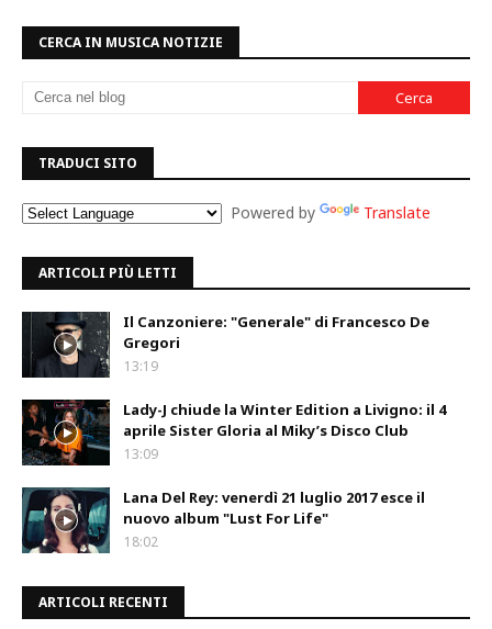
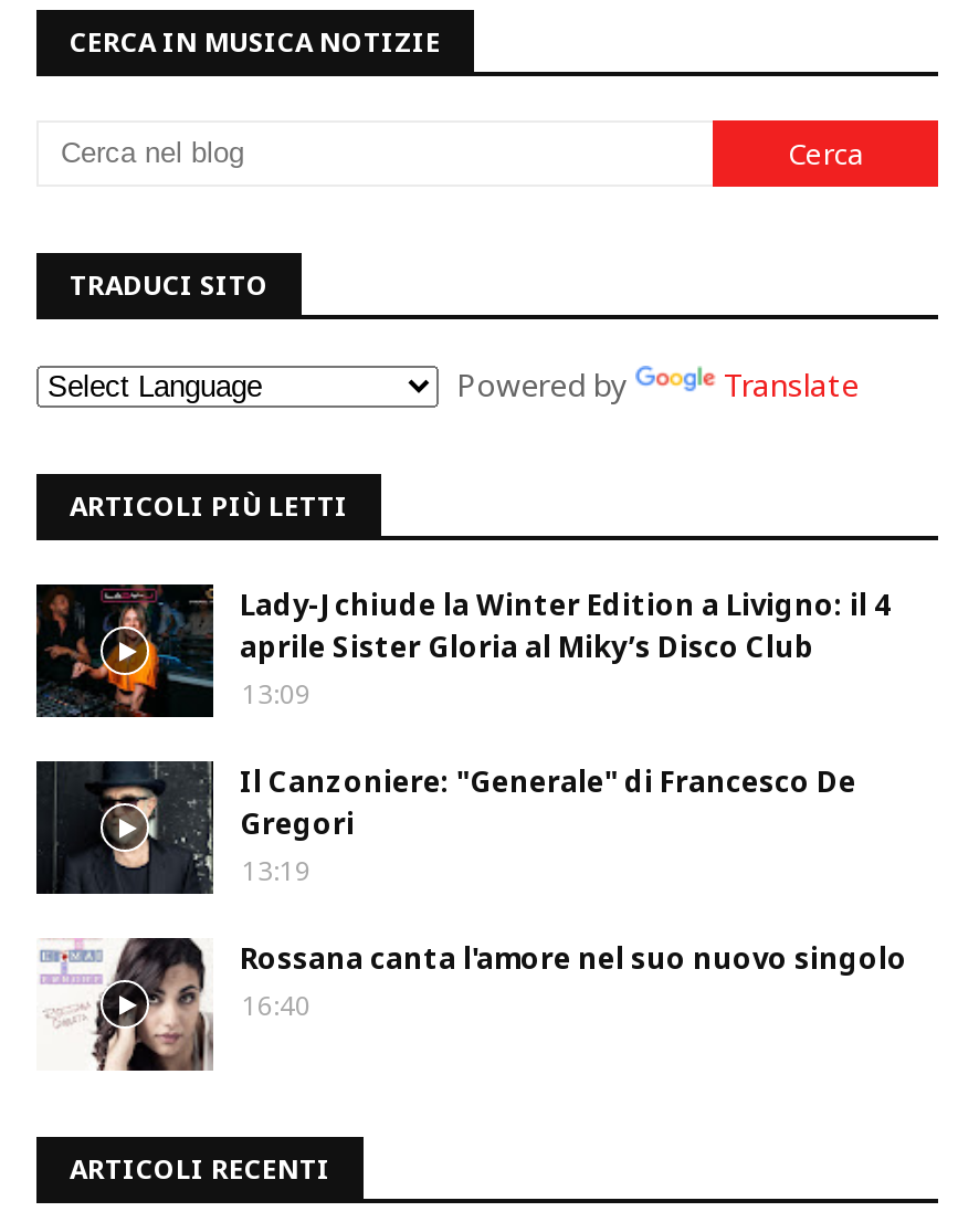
moved down: [image] | Il Canzoniere: "Generale" di Francesco De | Gregori | 13:19

moved up: [image] | Lady-J chiude la Winter Edition a Livigno: il 4 | aprile Sister Gloria al Miky’s Disco Club | 13:09

- [image]
- Lana Del Rey: venerdì 21 luglio 2017 esce il
- nuovo album "Lust For Life"
- 18:02
+ [image]
+ Rossana canta l'amore nel suo nuovo singolo
+ 16:40
